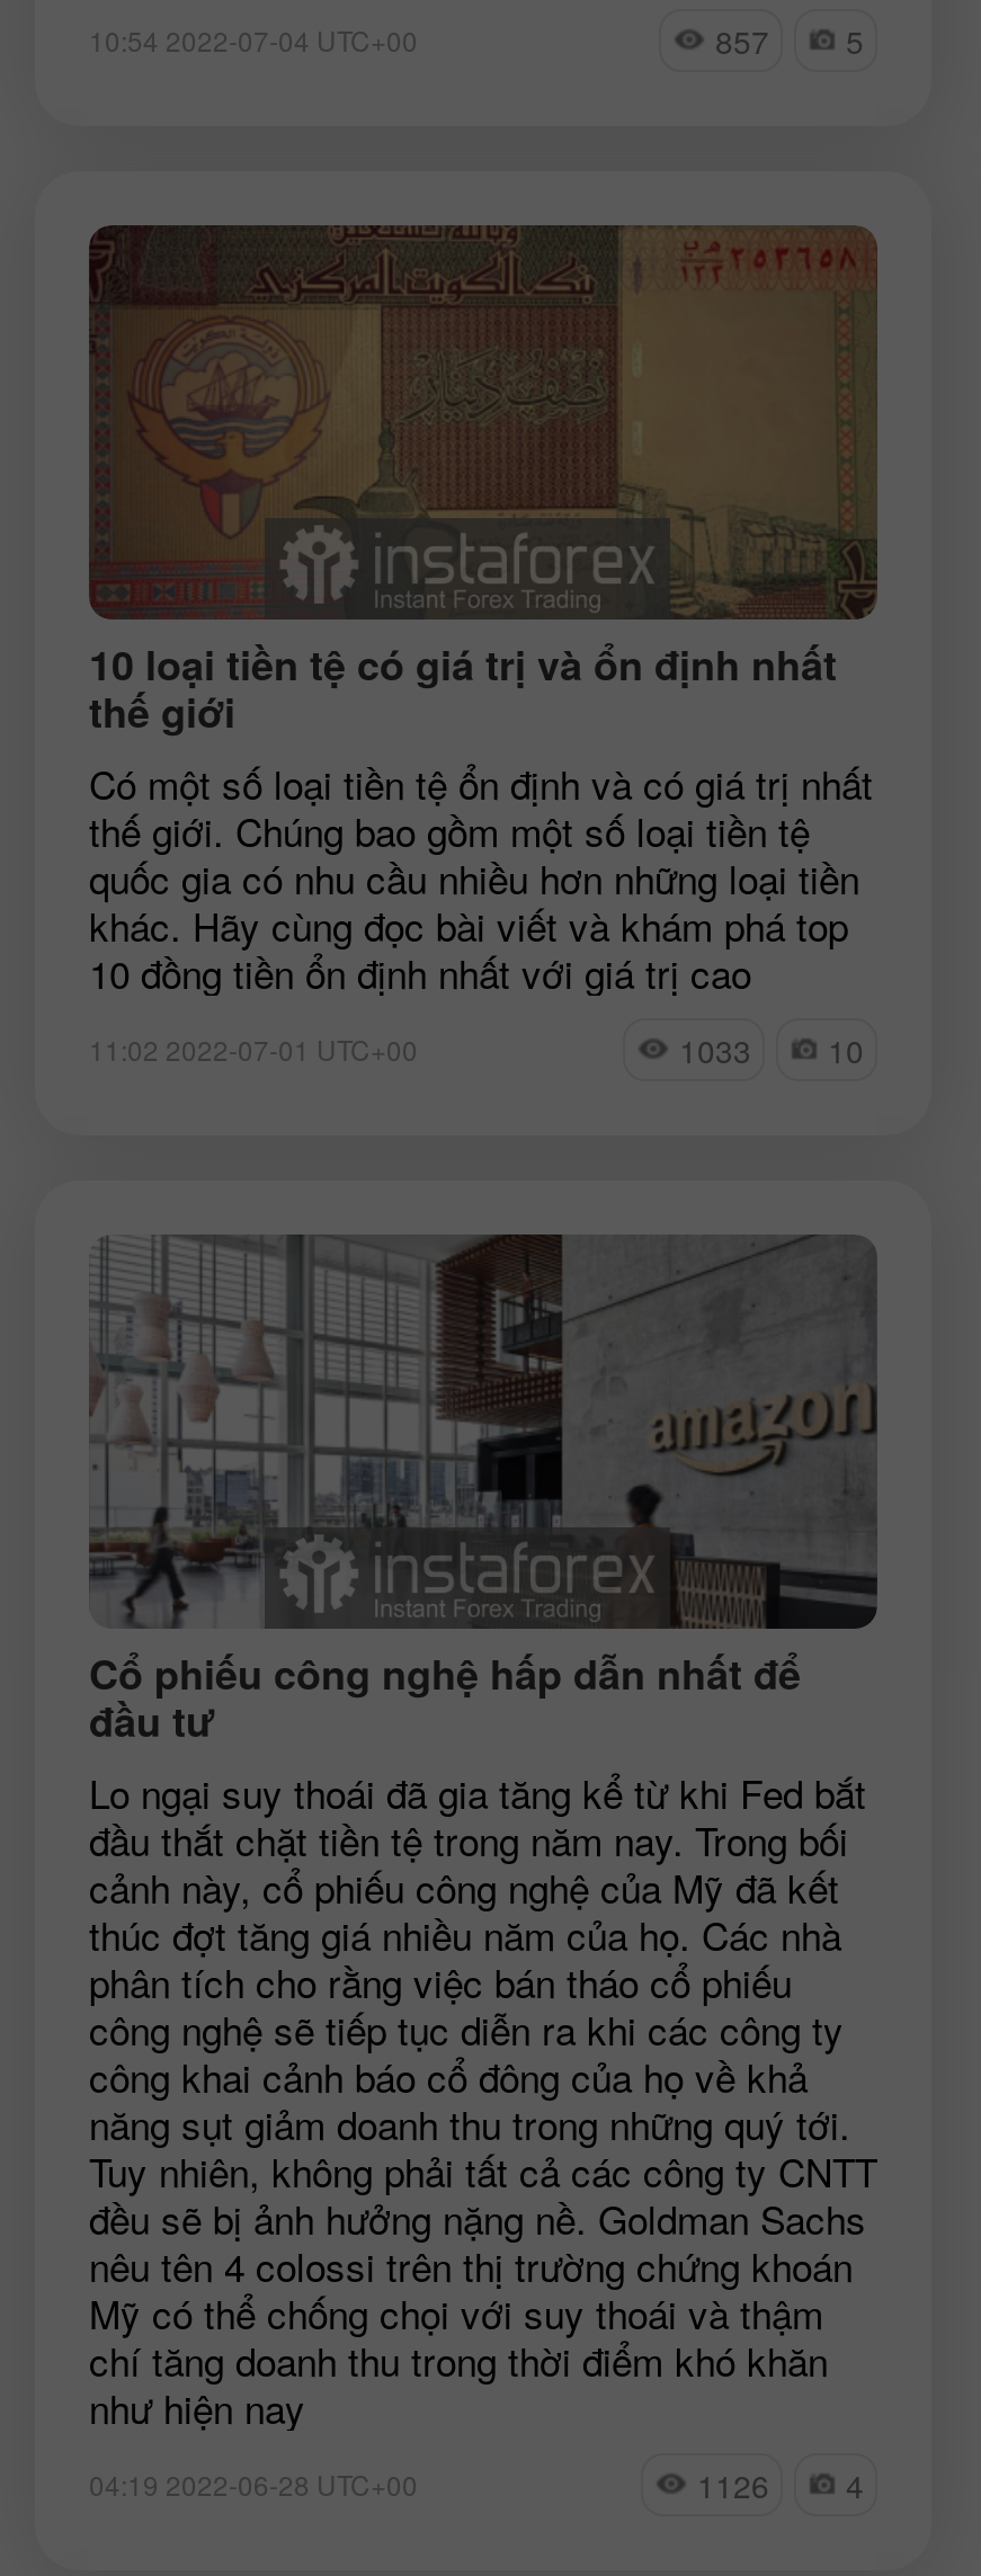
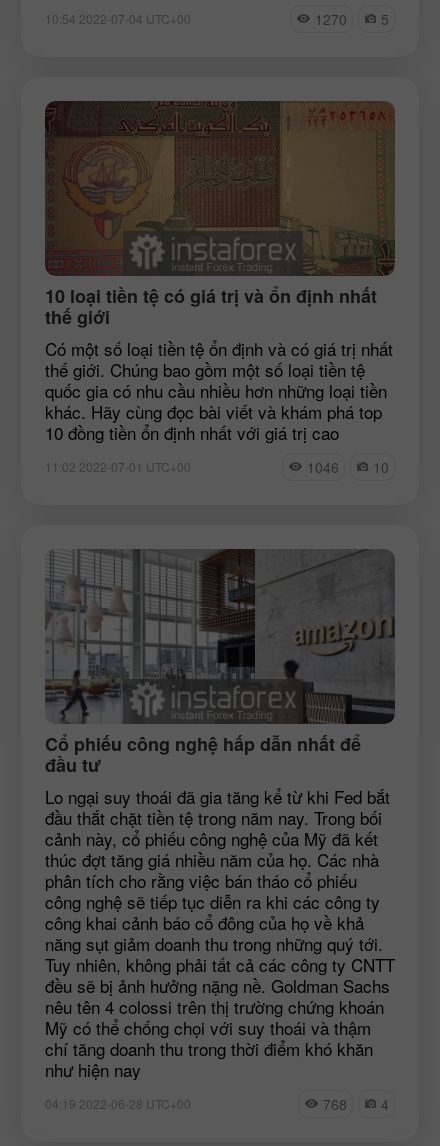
- 857 5
+ 1270 5

- 1033 10
+ 1046 10

- 1126 4
+ 768 4
